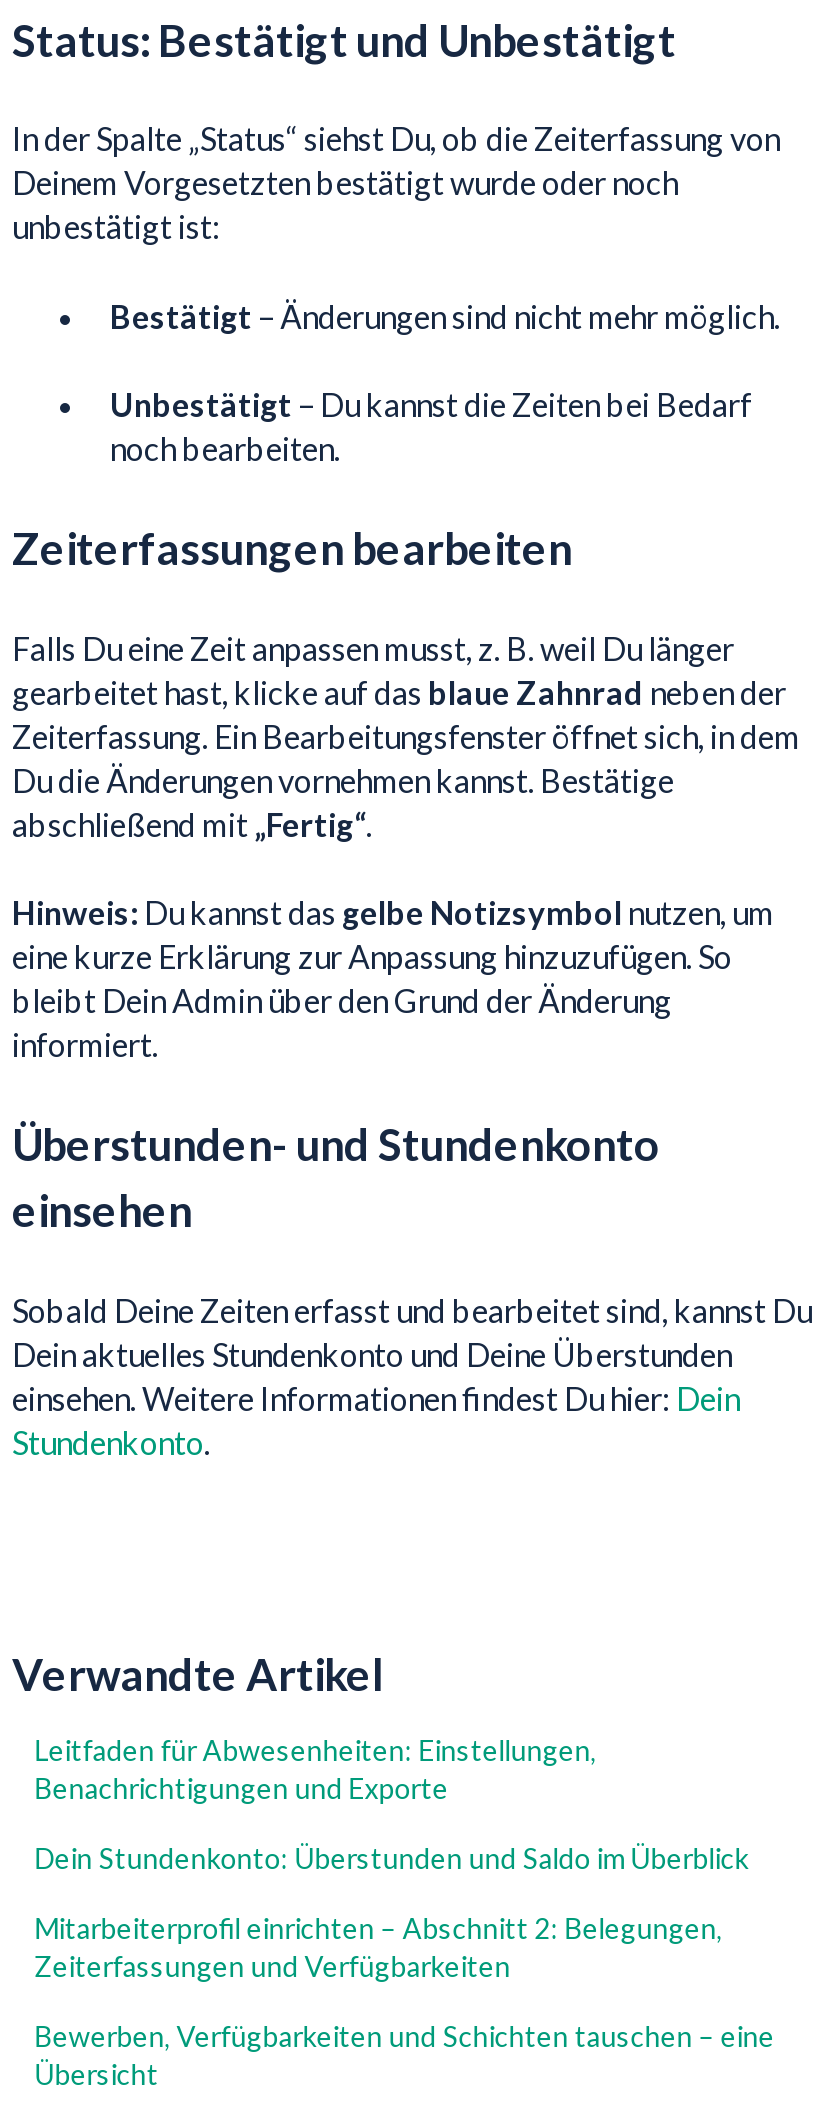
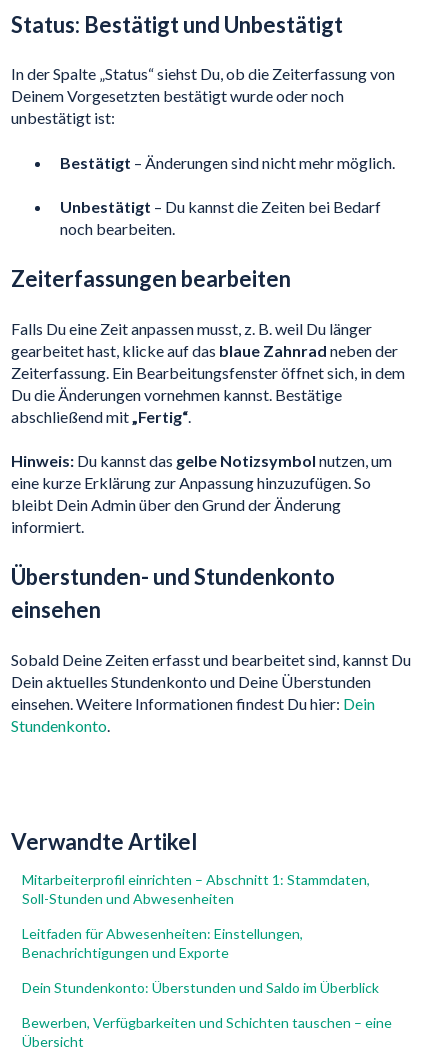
+ Mitarbeiterprofil einrichten – Abschnitt 1: Stammdaten,
+ Soll-Stunden und Abwesenheiten

moved down: Leitfaden für Abwesenheiten: Einstellungen, | Benachrichtigungen und Exporte | Dein Stundenkonto: Überstunden und Saldo im Überblick

- Mitarbeiterprofil einrichten – Abschnitt 2: Belegungen,
- Zeiterfassungen und Verfügbarkeiten
